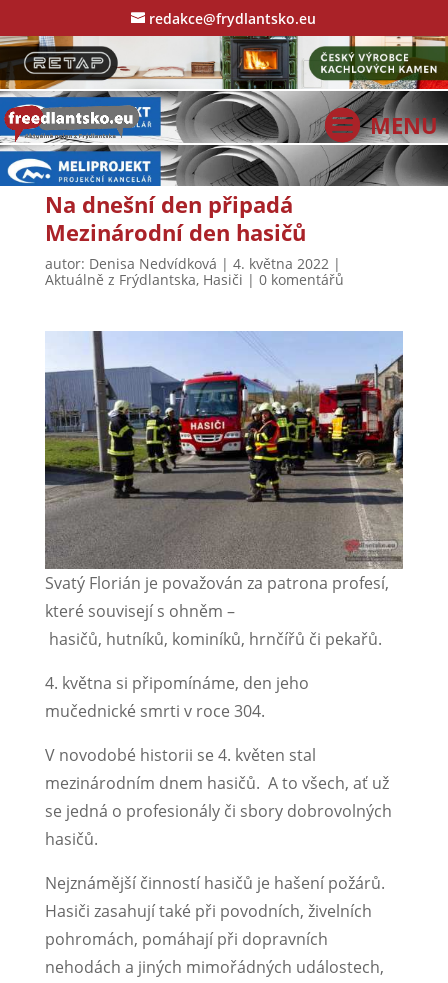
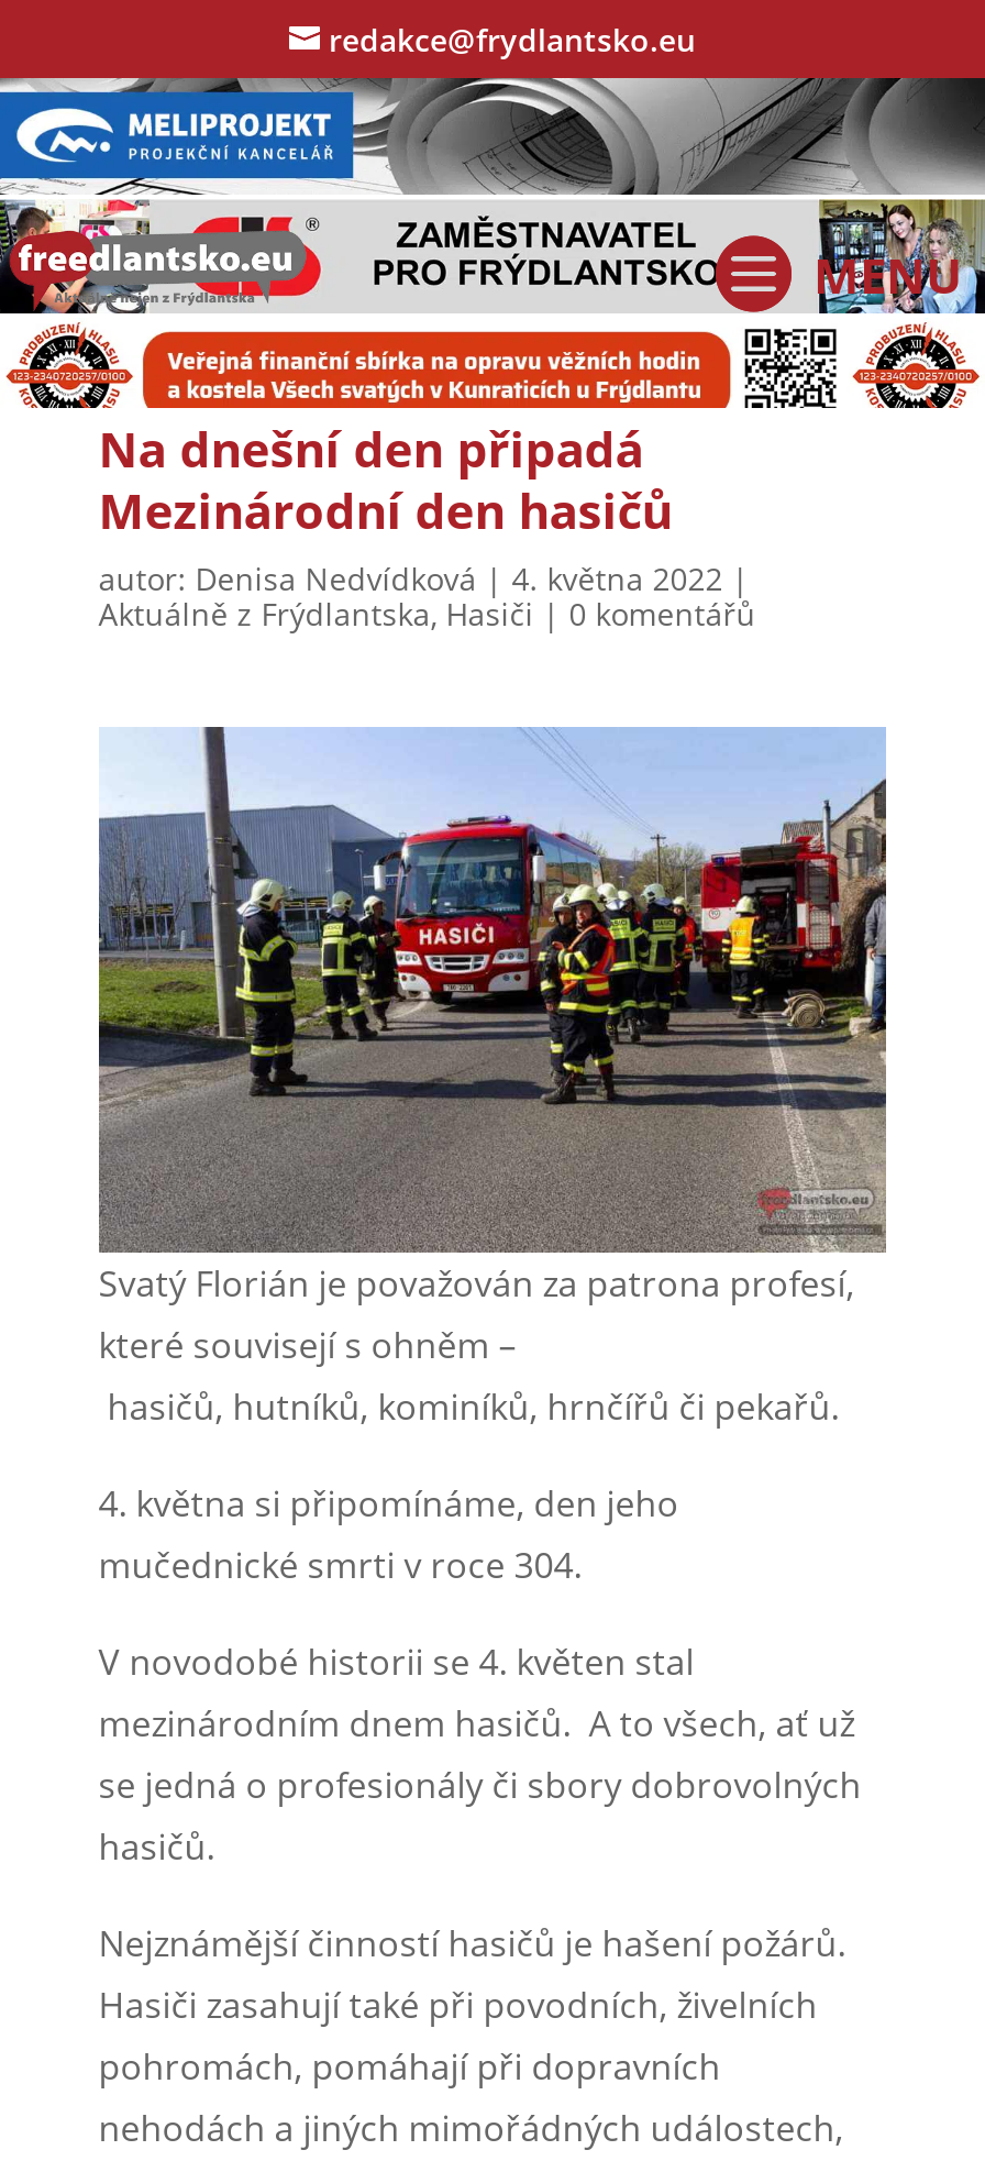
- [image]
+ [image]
